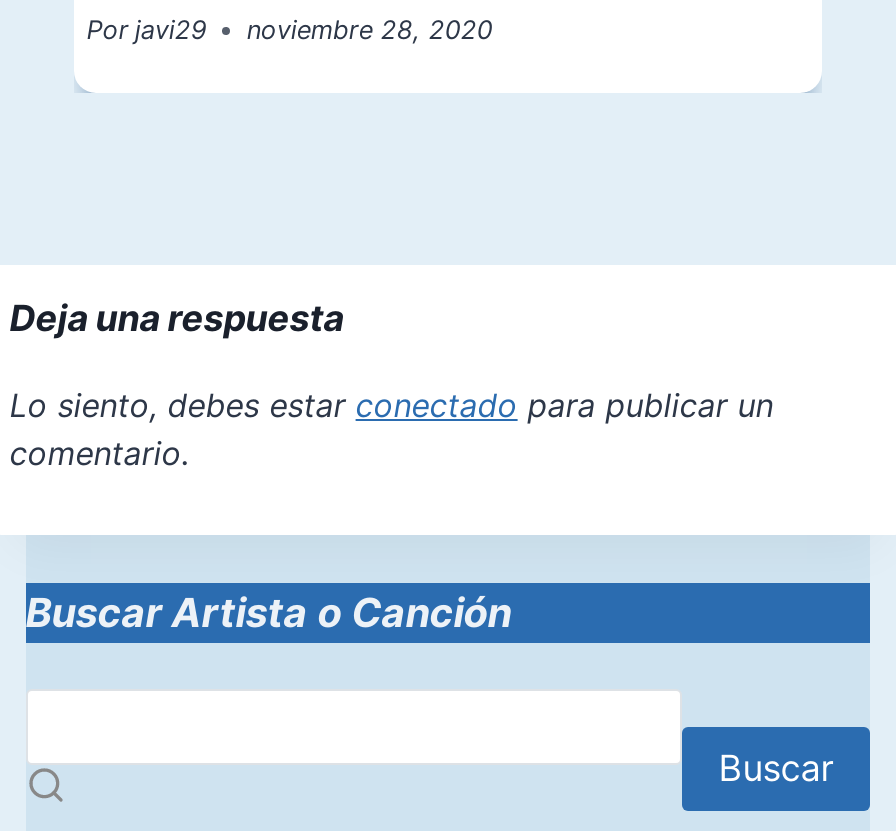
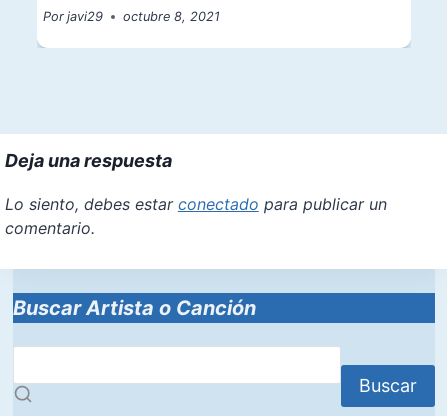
- Por javi29 noviembre 28, 2020
+ Por javi29 octubre 8, 2021
